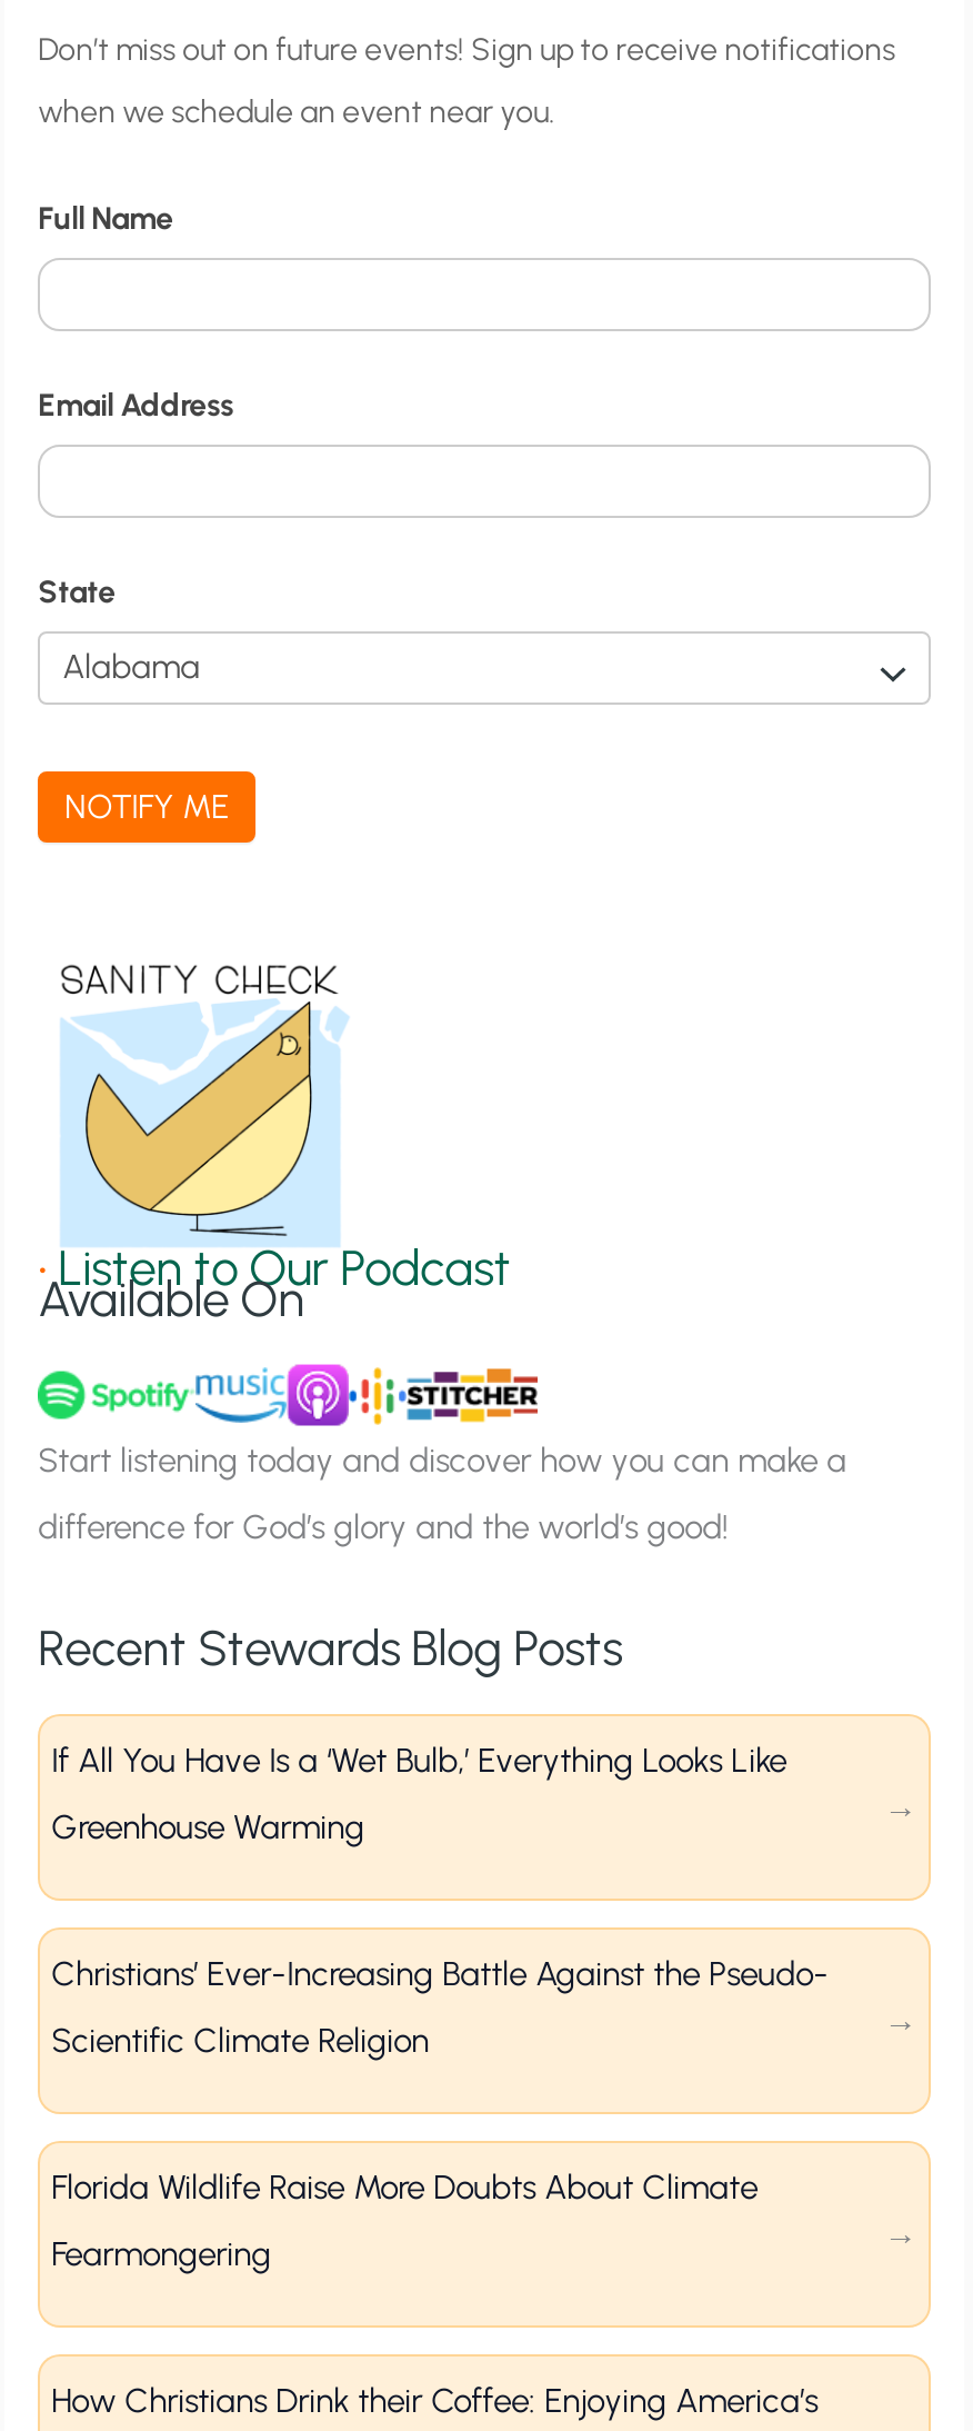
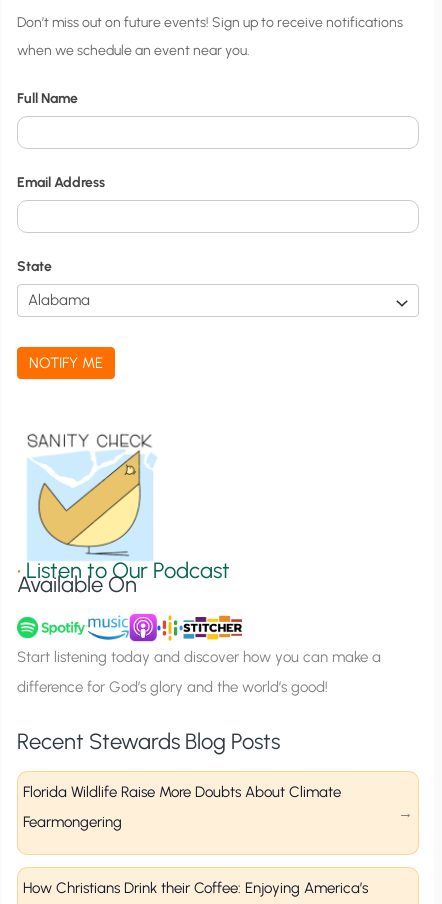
- If All You Have Is a ‘Wet Bulb,’ Everything Looks Like
- Greenhouse Warming

- Christians’ Ever-Increasing Battle Against the Pseudo-
- Scientific Climate Religion
